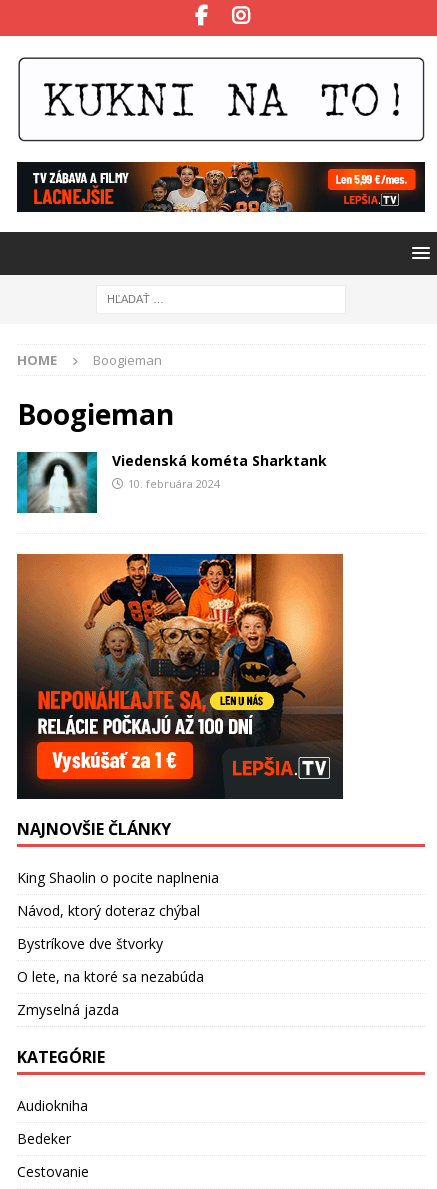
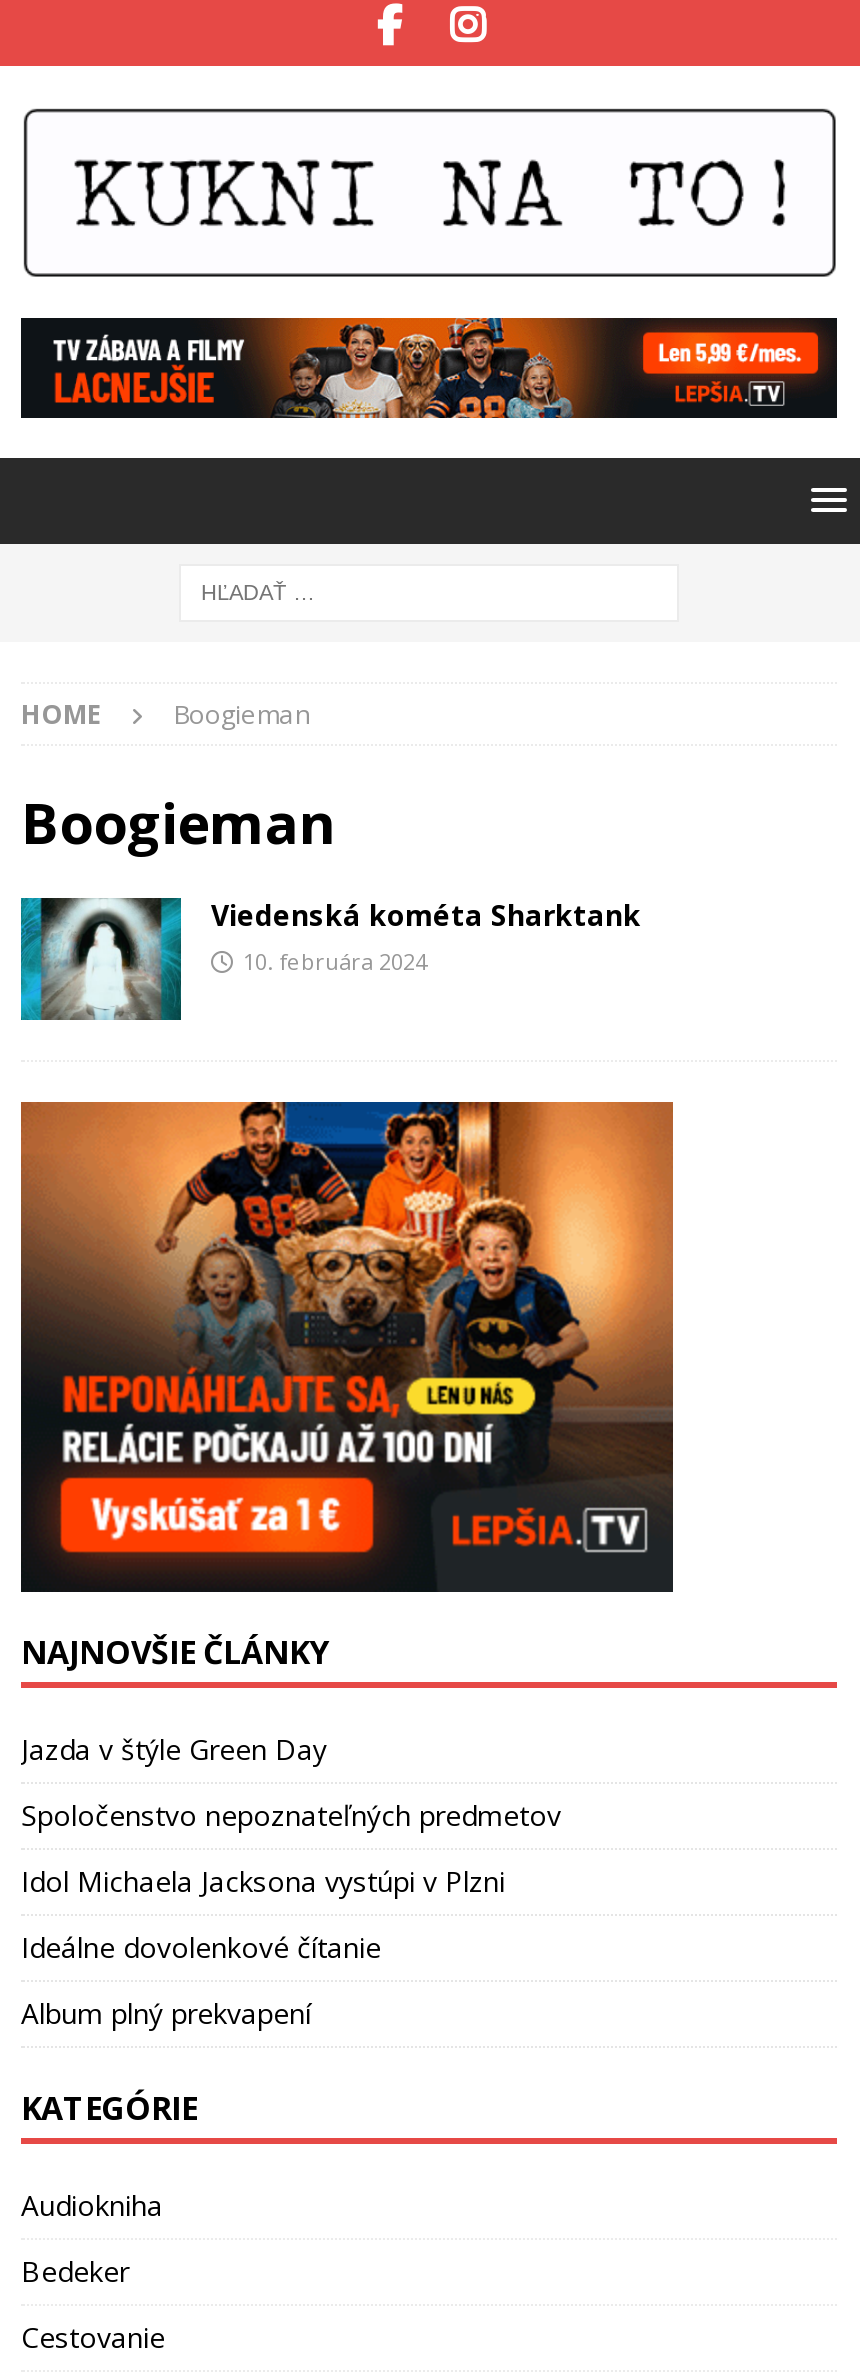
- King Shaolin o pocite naplnenia
+ Jazda v štýle Green Day

- Návod, ktorý doteraz chýbal
+ Spoločenstvo nepoznateľných predmetov

- Bystríkove dve štvorky
+ Idol Michaela Jacksona vystúpi v Plzni

- O lete, na ktoré sa nezabúda
+ Ideálne dovolenkové čítanie

- Zmyselná jazda
+ Album plný prekvapení
